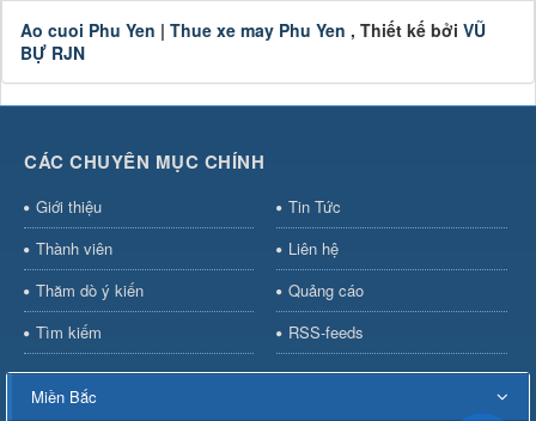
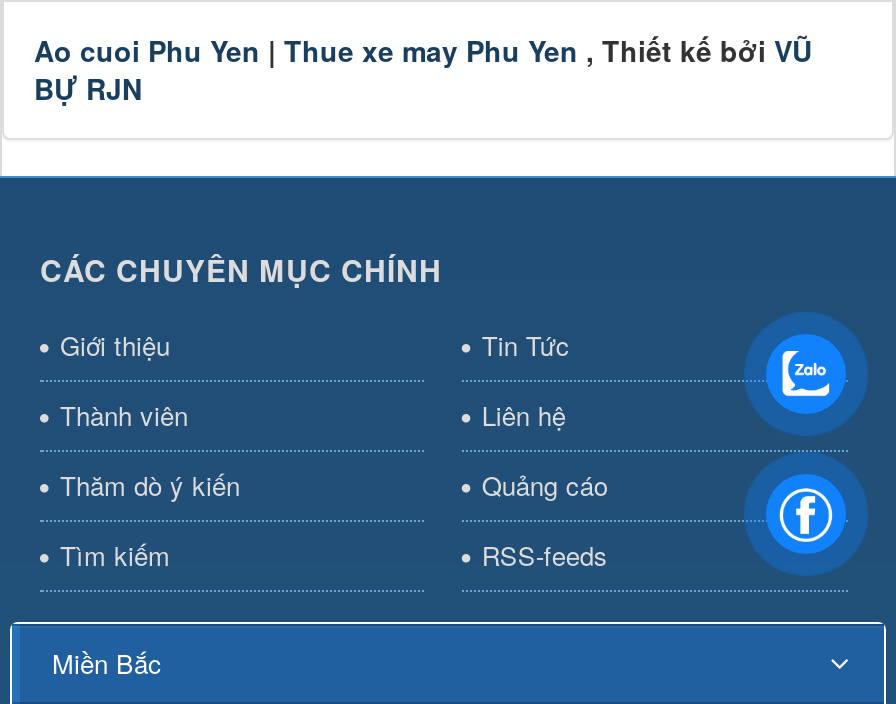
+ [image]

+ [image]
